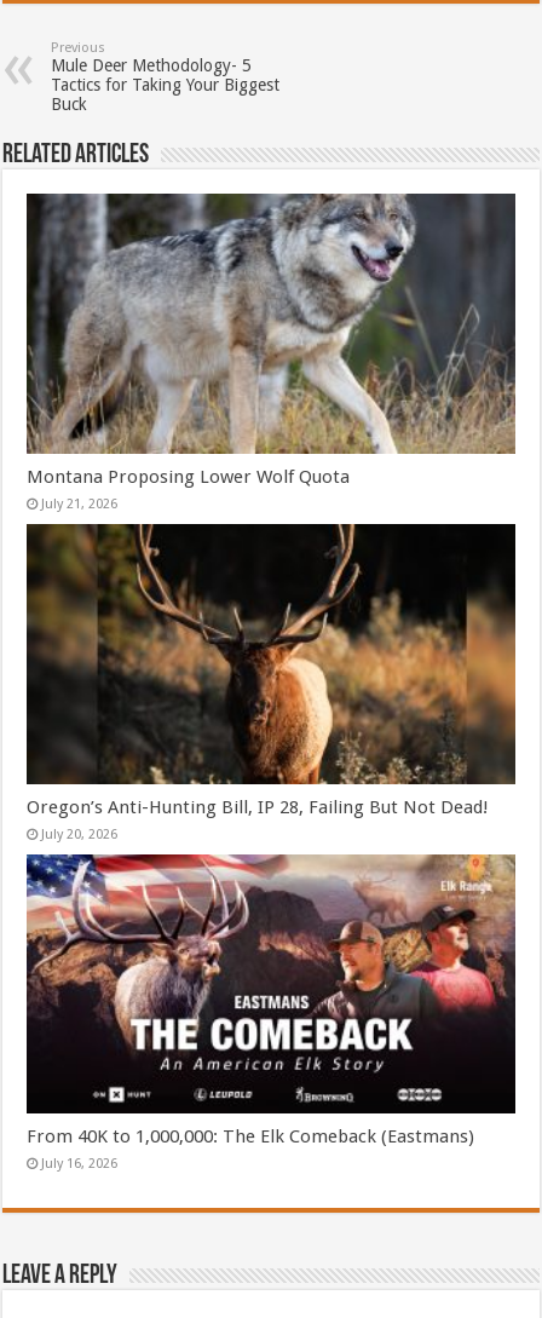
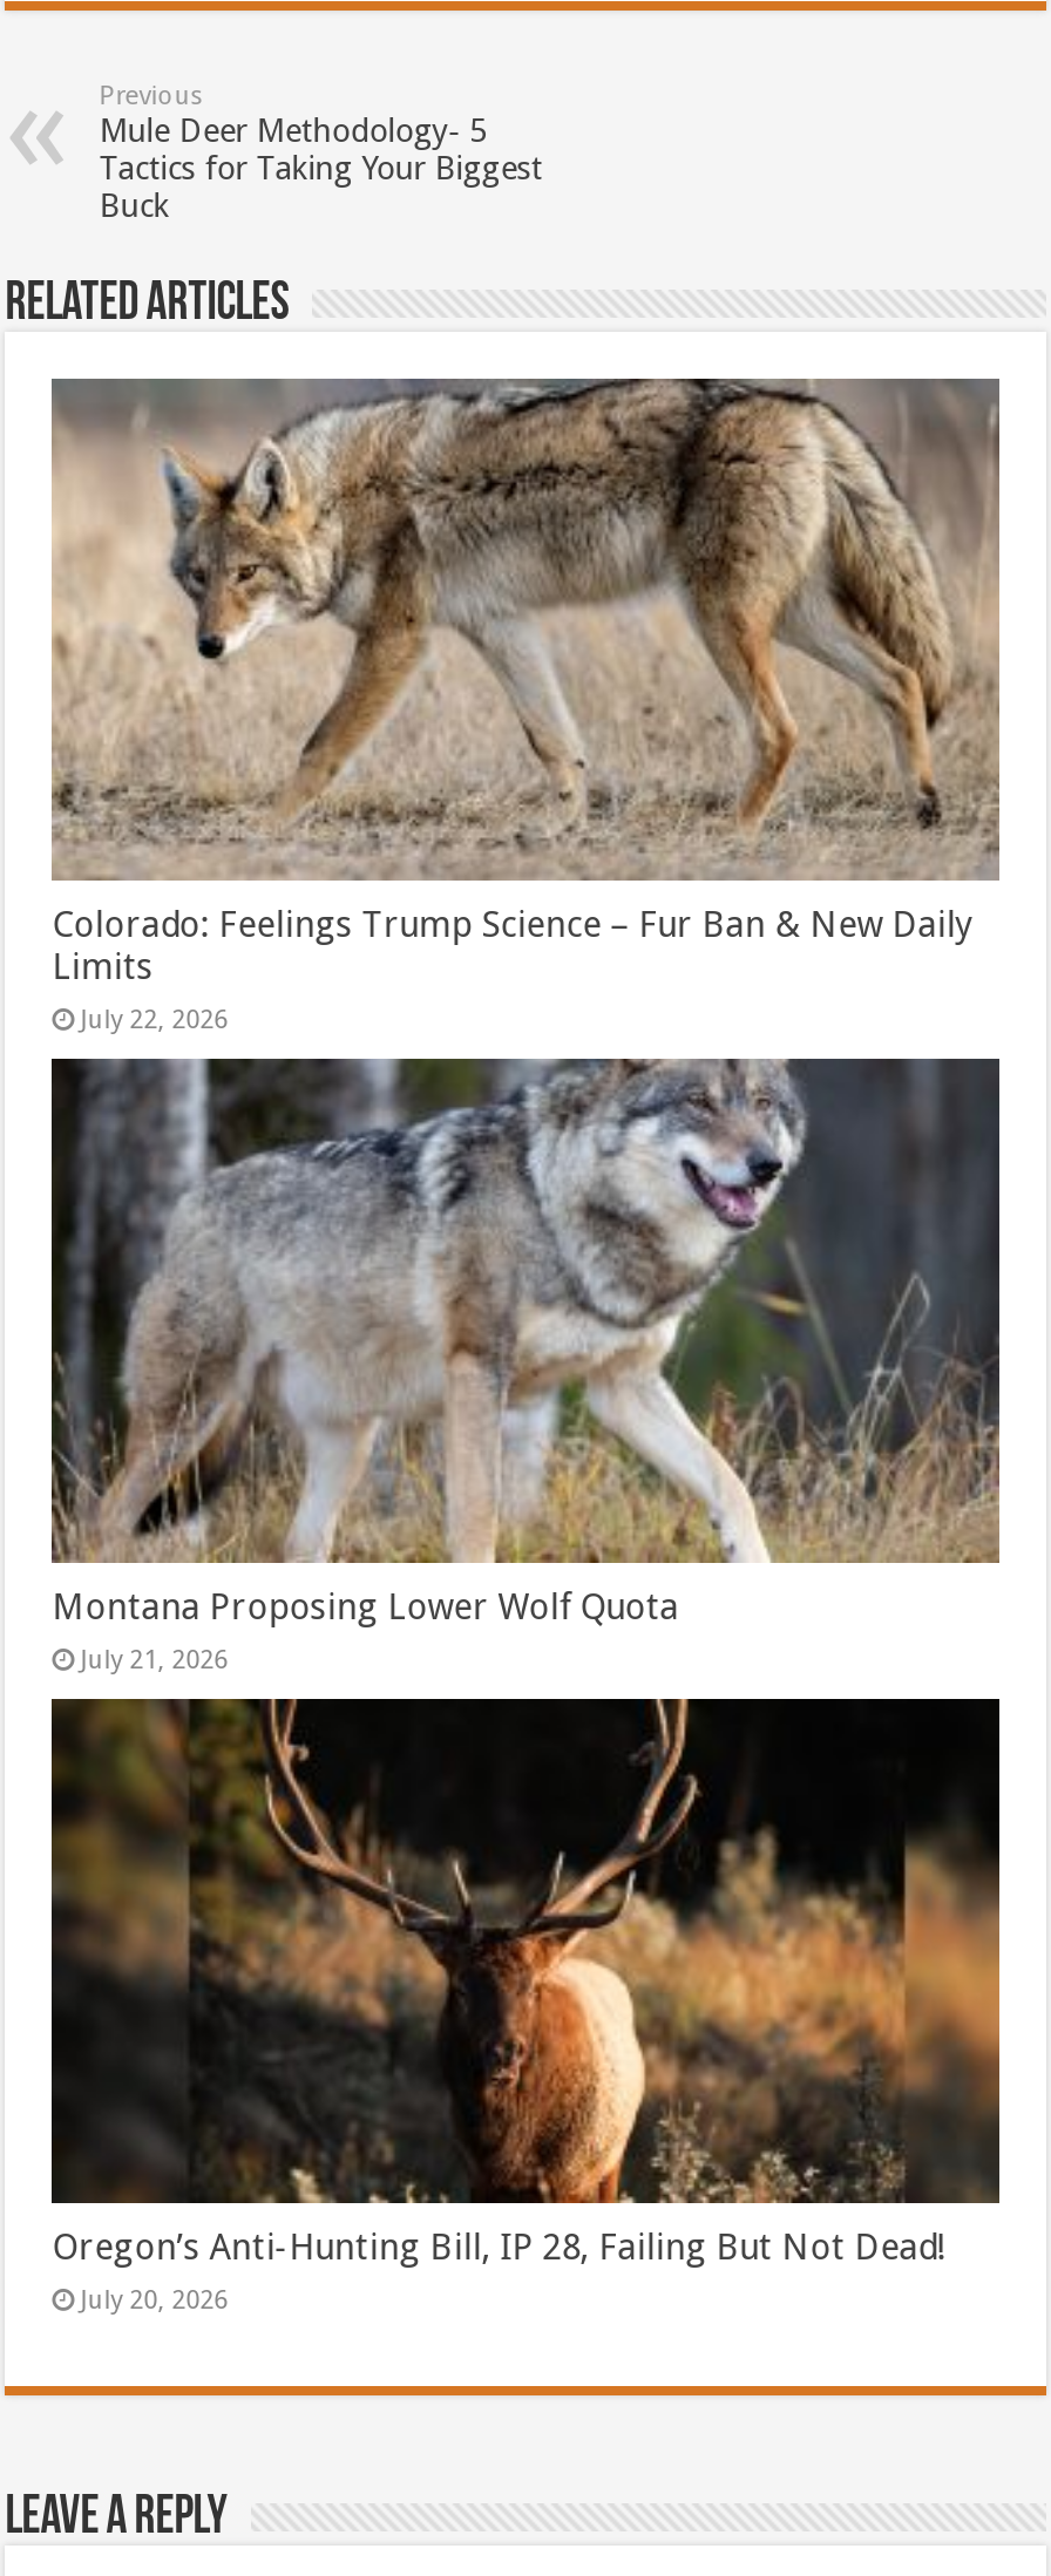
+ [image]
+ Colorado: Feelings Trump Science – Fur Ban & New Daily
+ Limits
+ July 22, 2026

moved down: [image] | Montana Proposing Lower Wolf Quota | July 21, 2026 | Oregon’s Anti-Hunting Bill, IP 28, Failing But Not Dead! | July 20, 2026

- [image]
- From 40K to 1,000,000: The Elk Comeback (Eastmans)
- July 16, 2026
